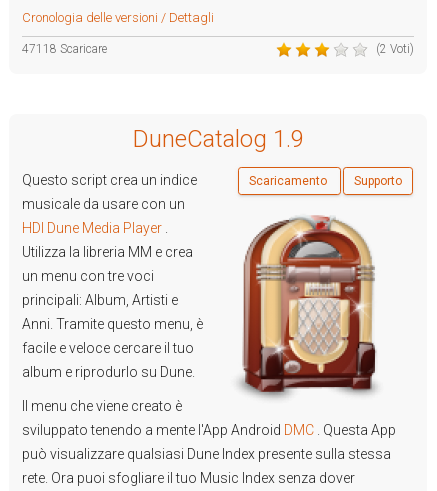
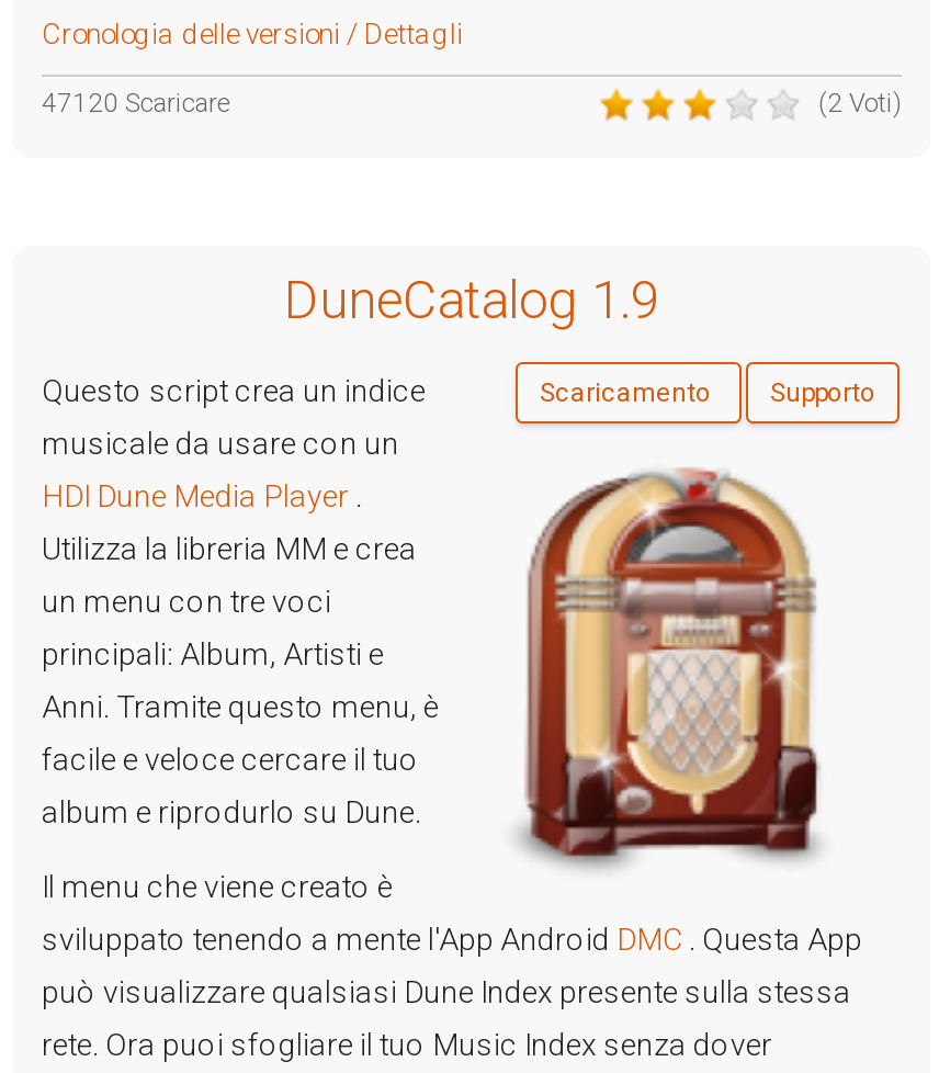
- 47118 Scaricare
+ 47120 Scaricare
